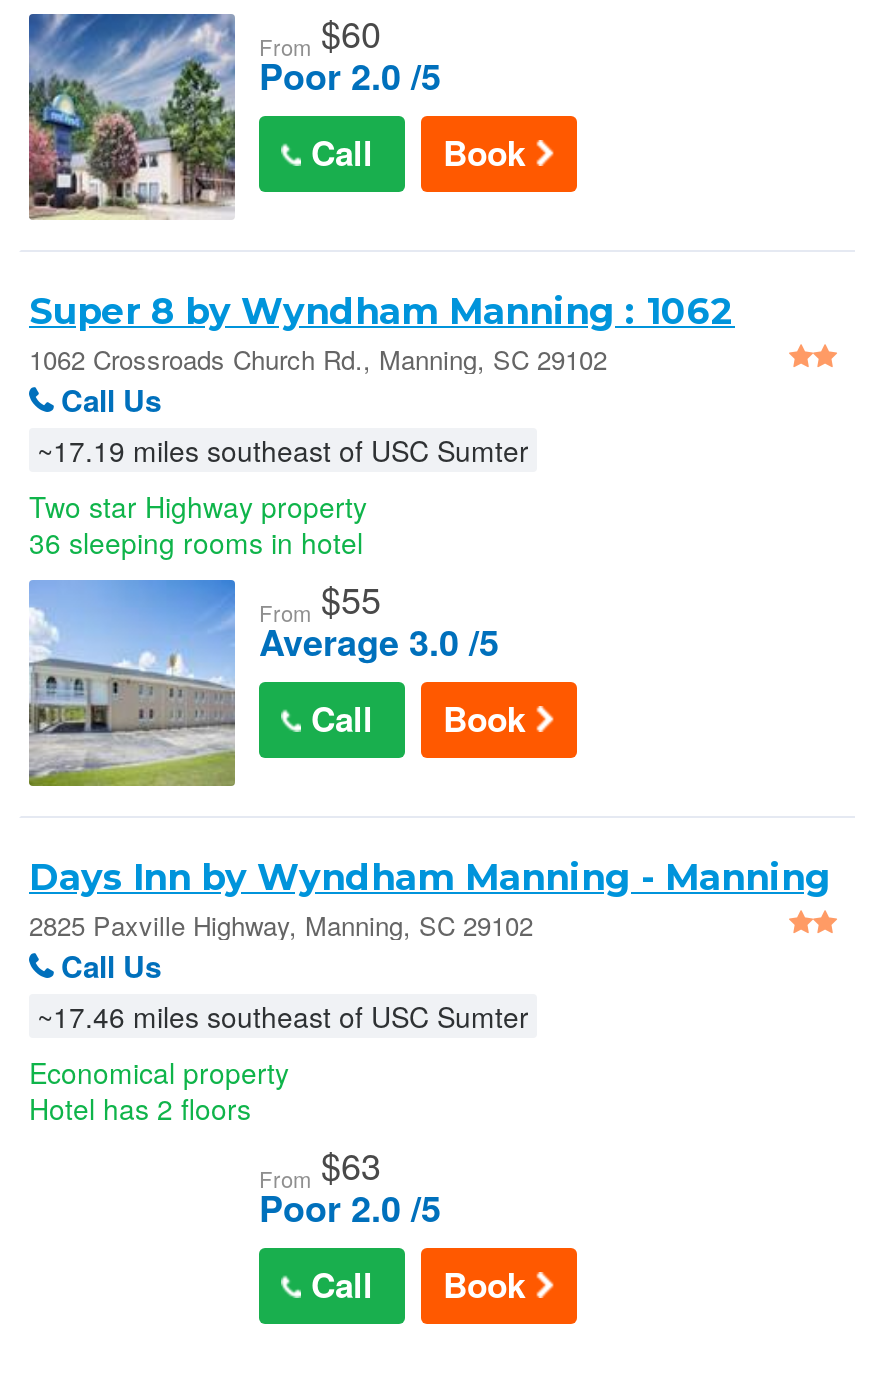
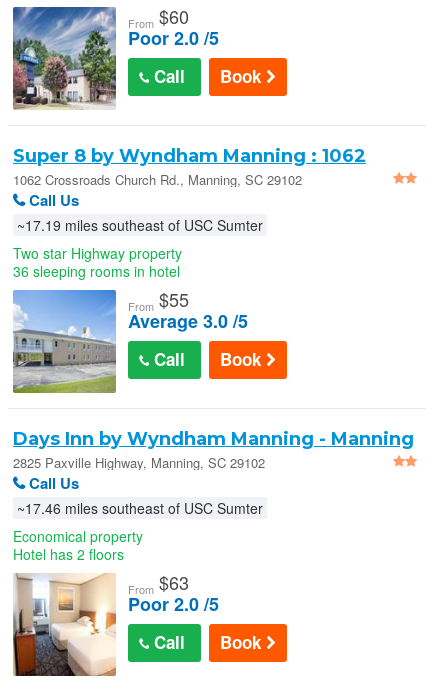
+ [image]
